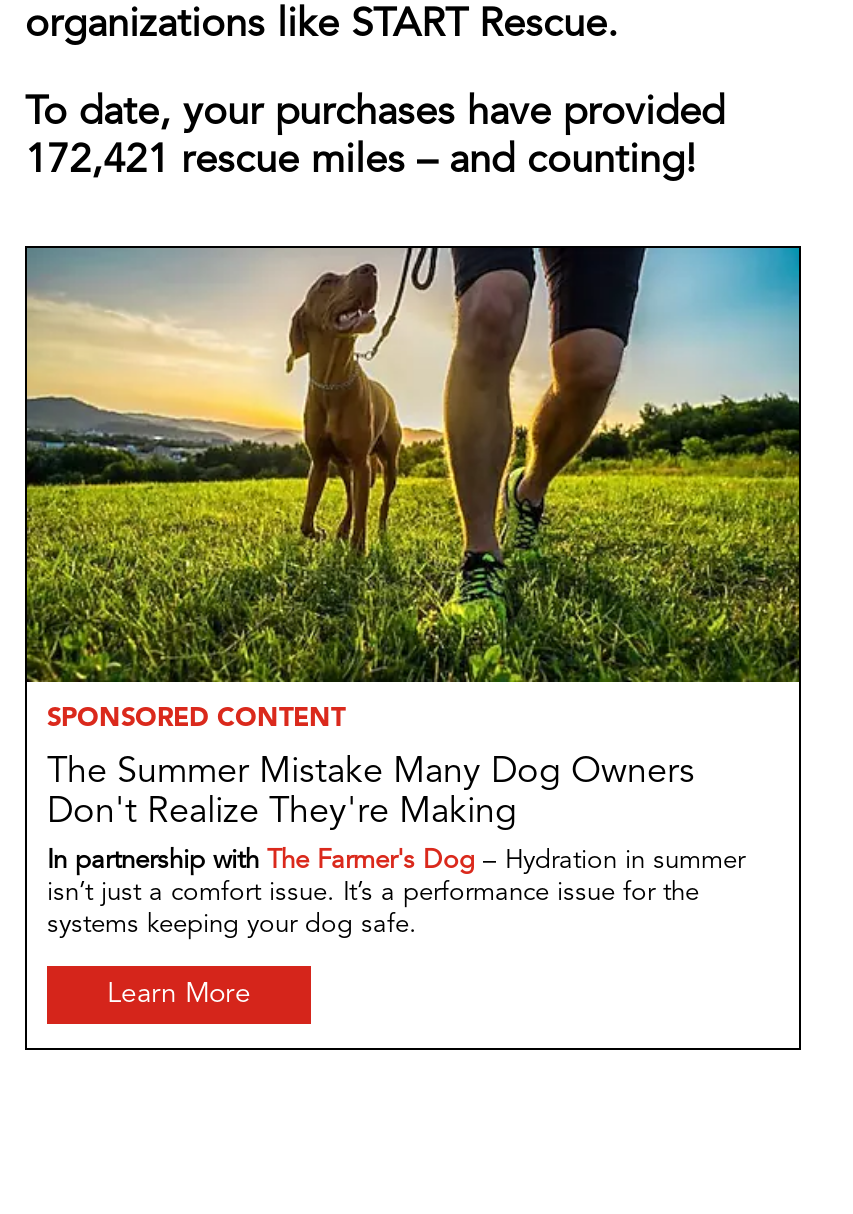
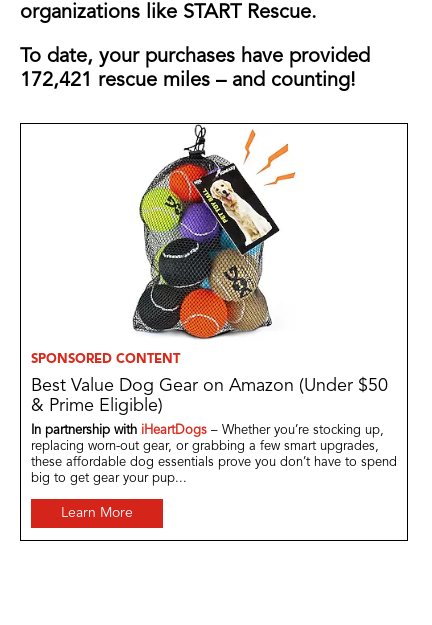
- [image]
- The Summer Mistake Many Dog Owners
- Don't Realize They're Making
+ [image]
+ Best Value Dog Gear on Amazon (Under $50
+ & Prime Eligible)

- In partnership with The Farmer's Dog – Hydration in summer
- isn’t just a comfort issue. It’s a performance issue for the
- systems keeping your dog safe.
+ In partnership with iHeartDogs – Whether you’re stocking up,
+ replacing worn-out gear, or grabbing a few smart upgrades,
+ these affordable dog essentials prove you don’t have to spend
+ big to get gear your pup...
